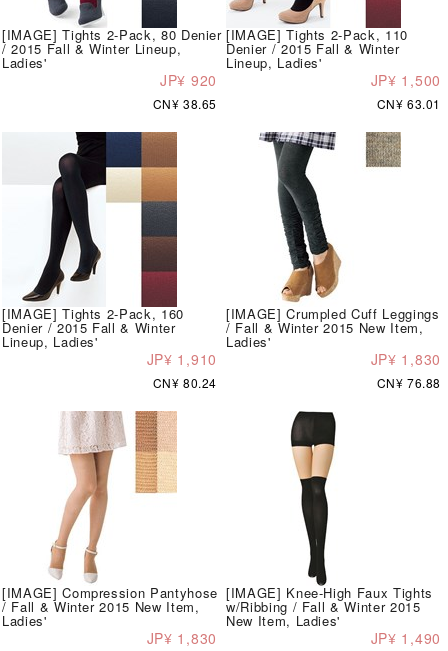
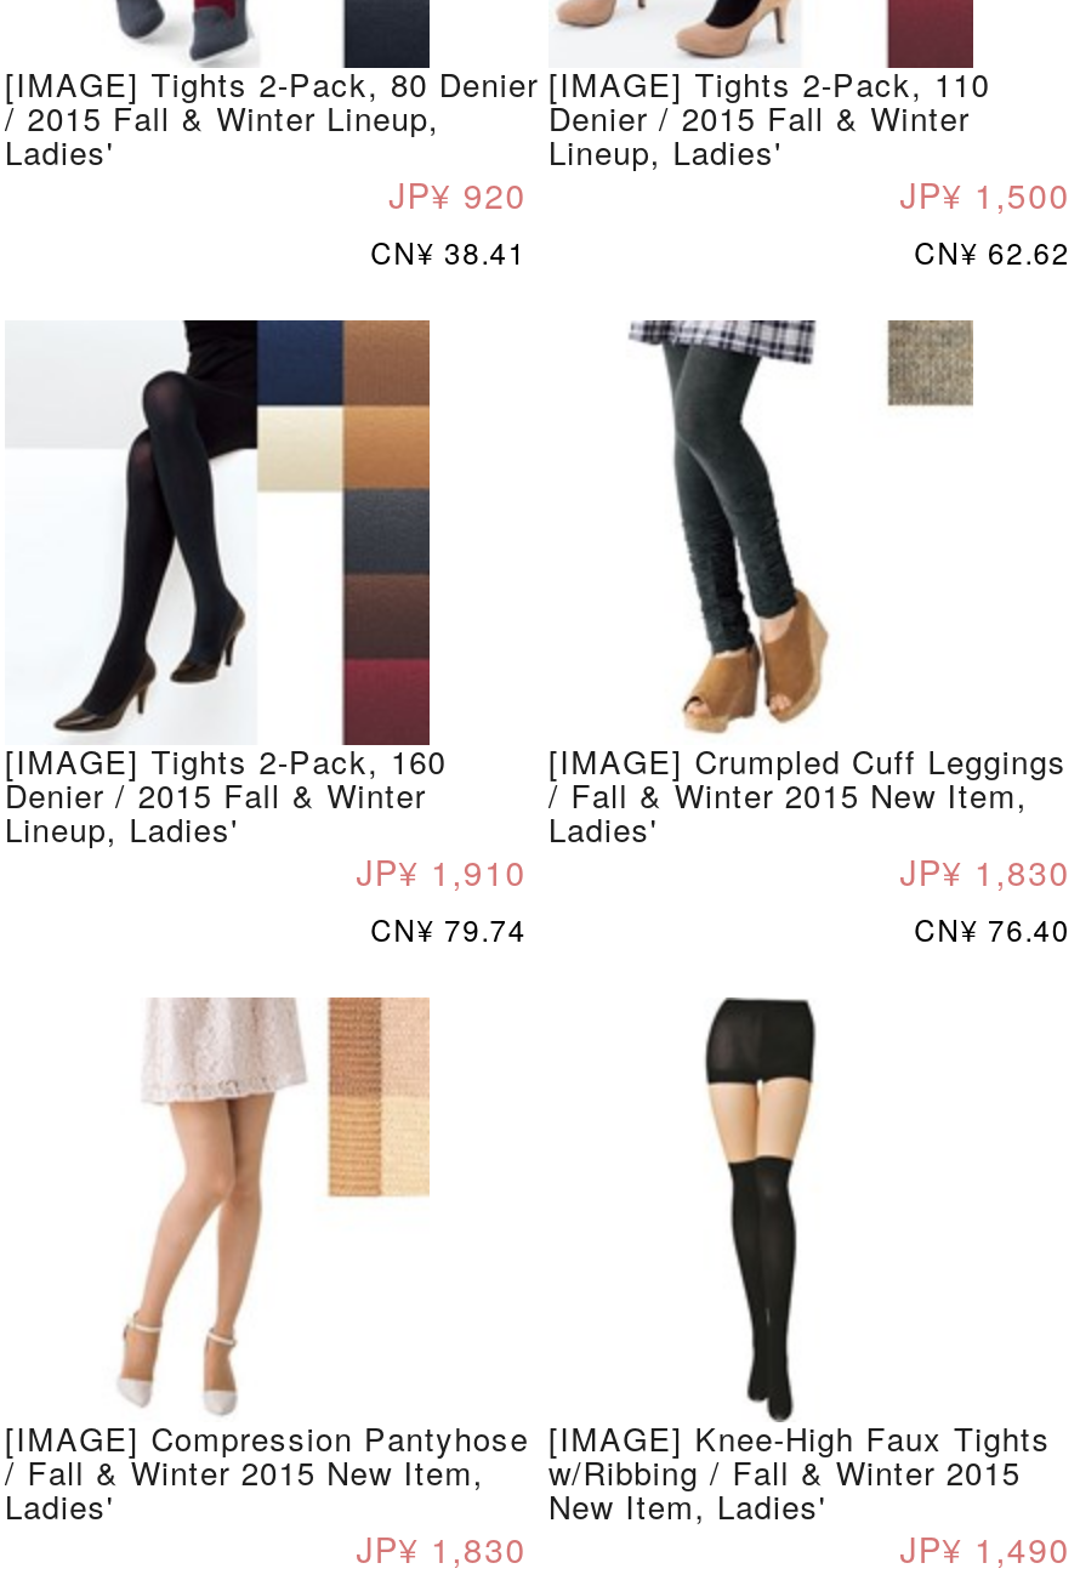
- CN¥ 38.65
+ CN¥ 38.41

- CN¥ 63.01
+ CN¥ 62.62

- CN¥ 80.24
+ CN¥ 79.74

- CN¥ 76.88
+ CN¥ 76.40
